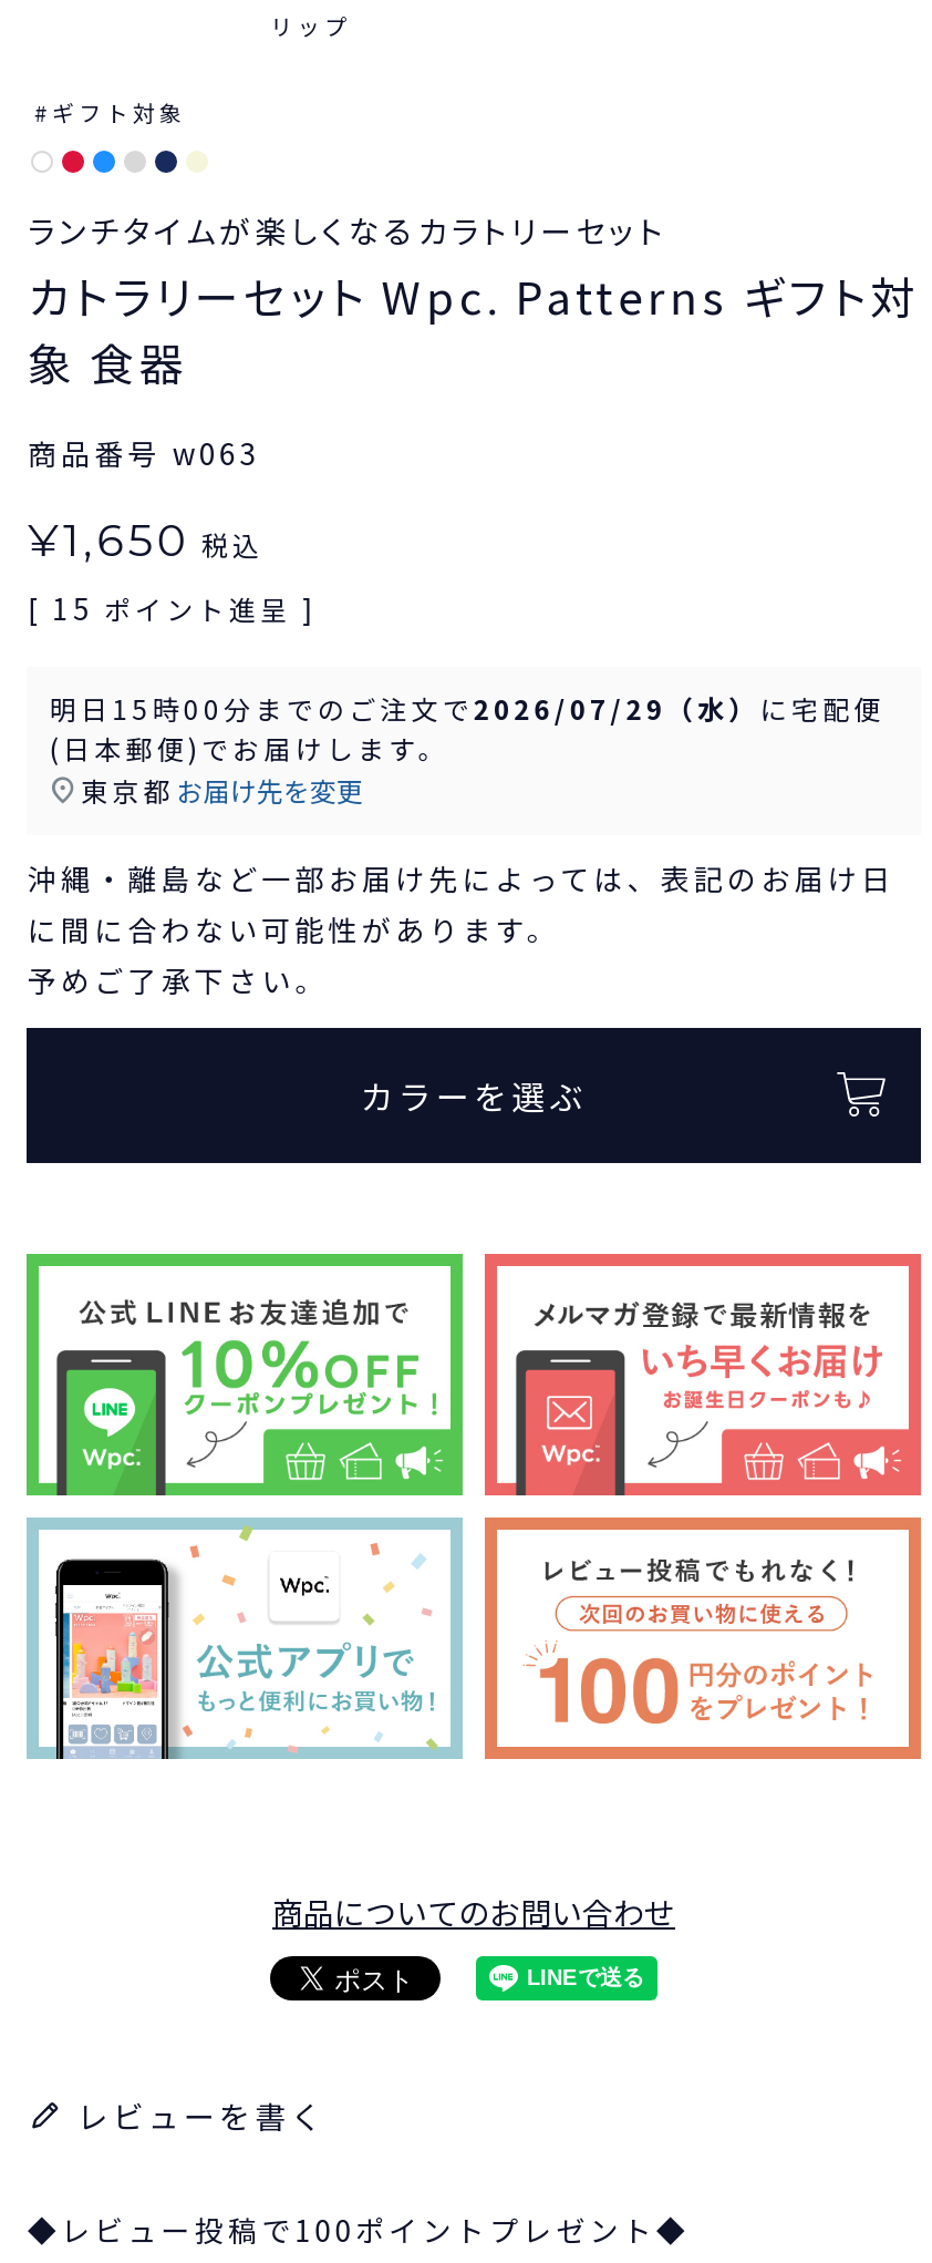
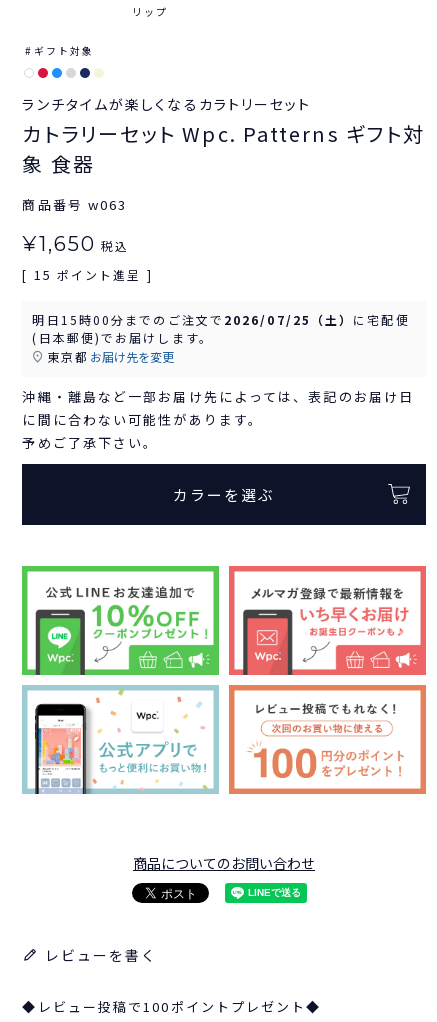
- 明日15時00分までのご注文で2026/07/29（水）に宅配便
+ 明日15時00分までのご注文で2026/07/25（土）に宅配便
